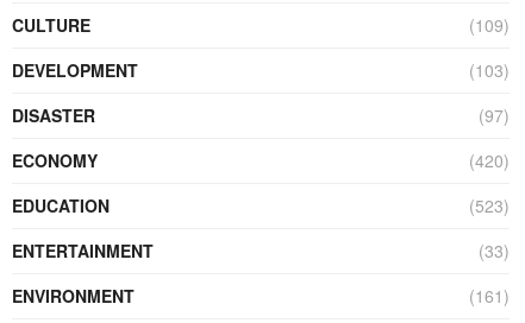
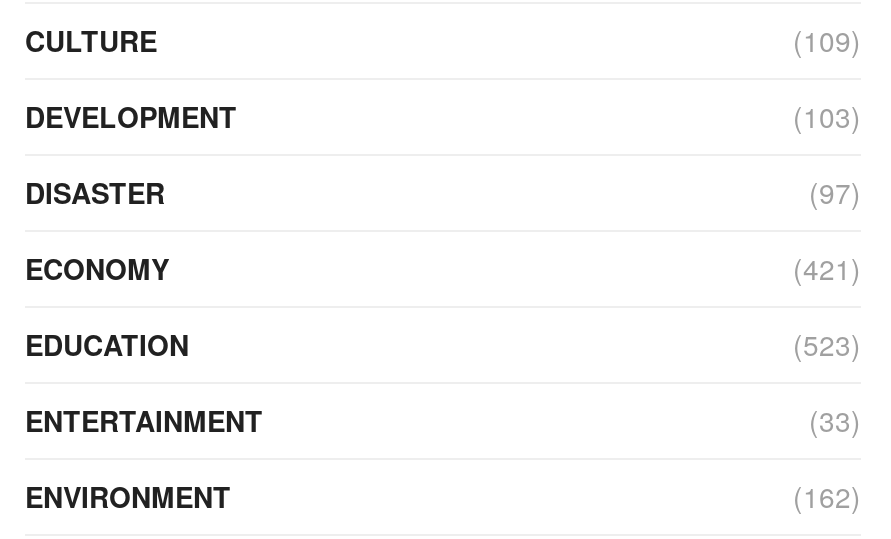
- (420)
+ (421)

- (161)
+ (162)
